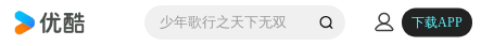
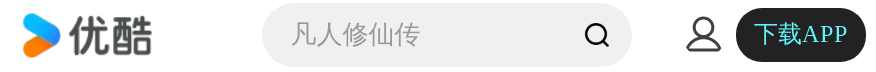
- 少年歌行之天下无双
+ 凡人修仙传
